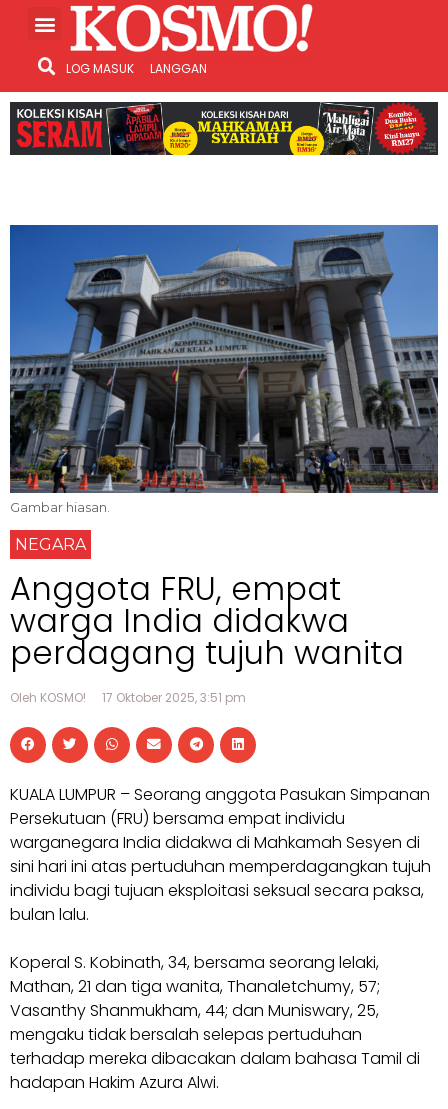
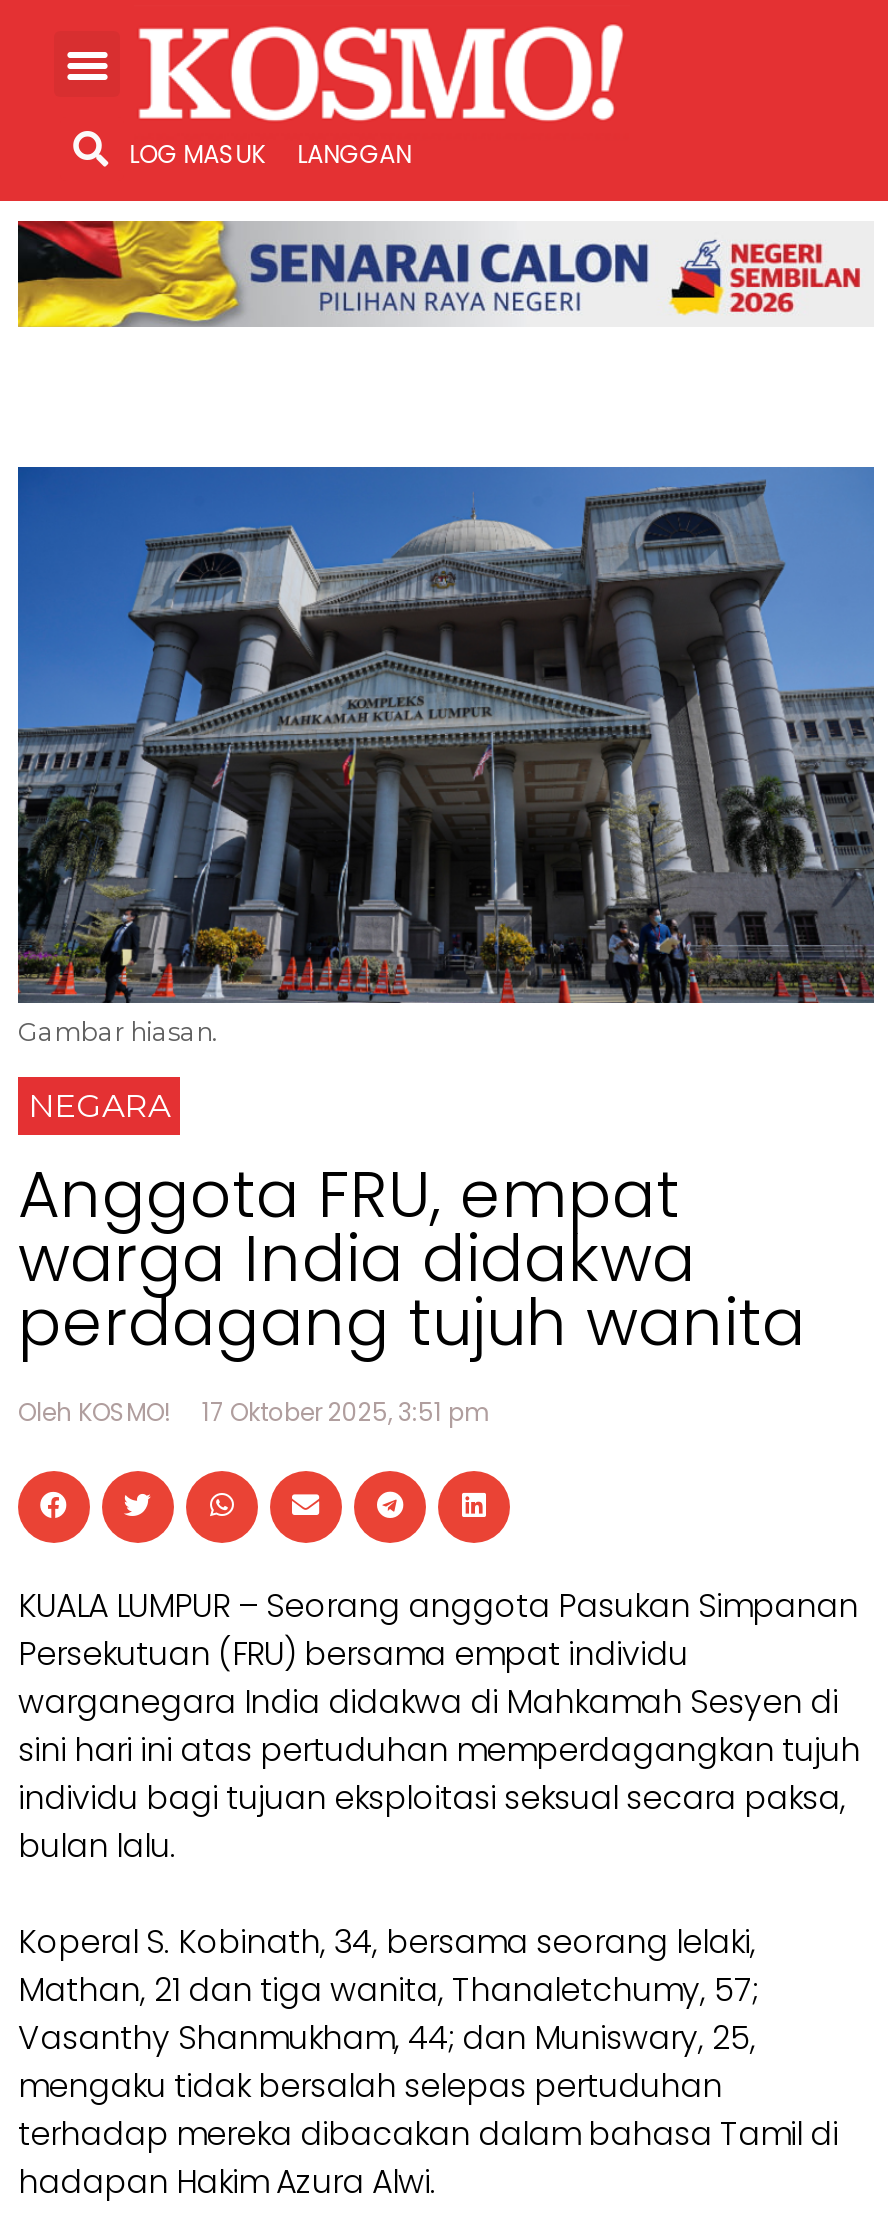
- [image]
+ [image]
